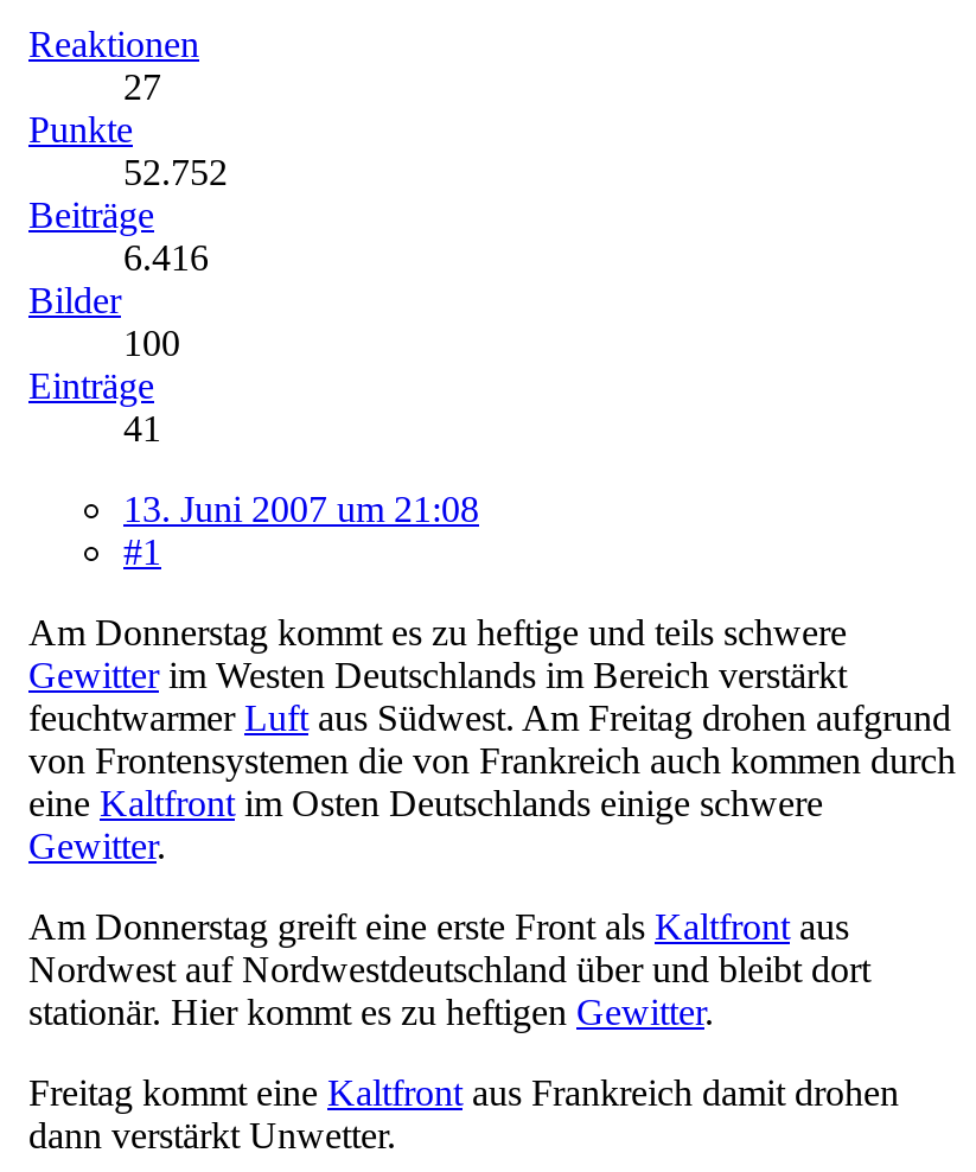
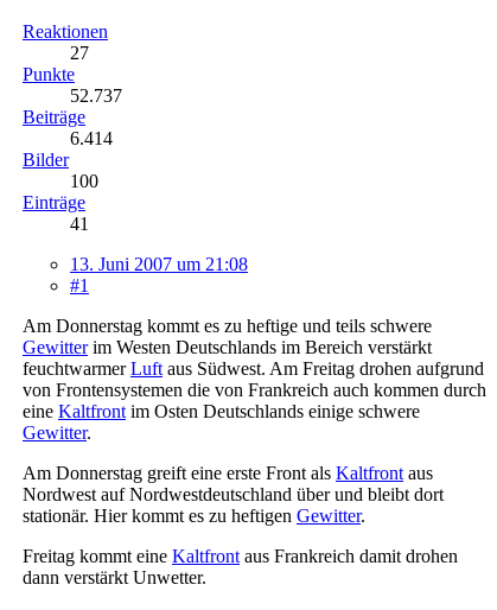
- 52.752
+ 52.737

- 6.416
+ 6.414
